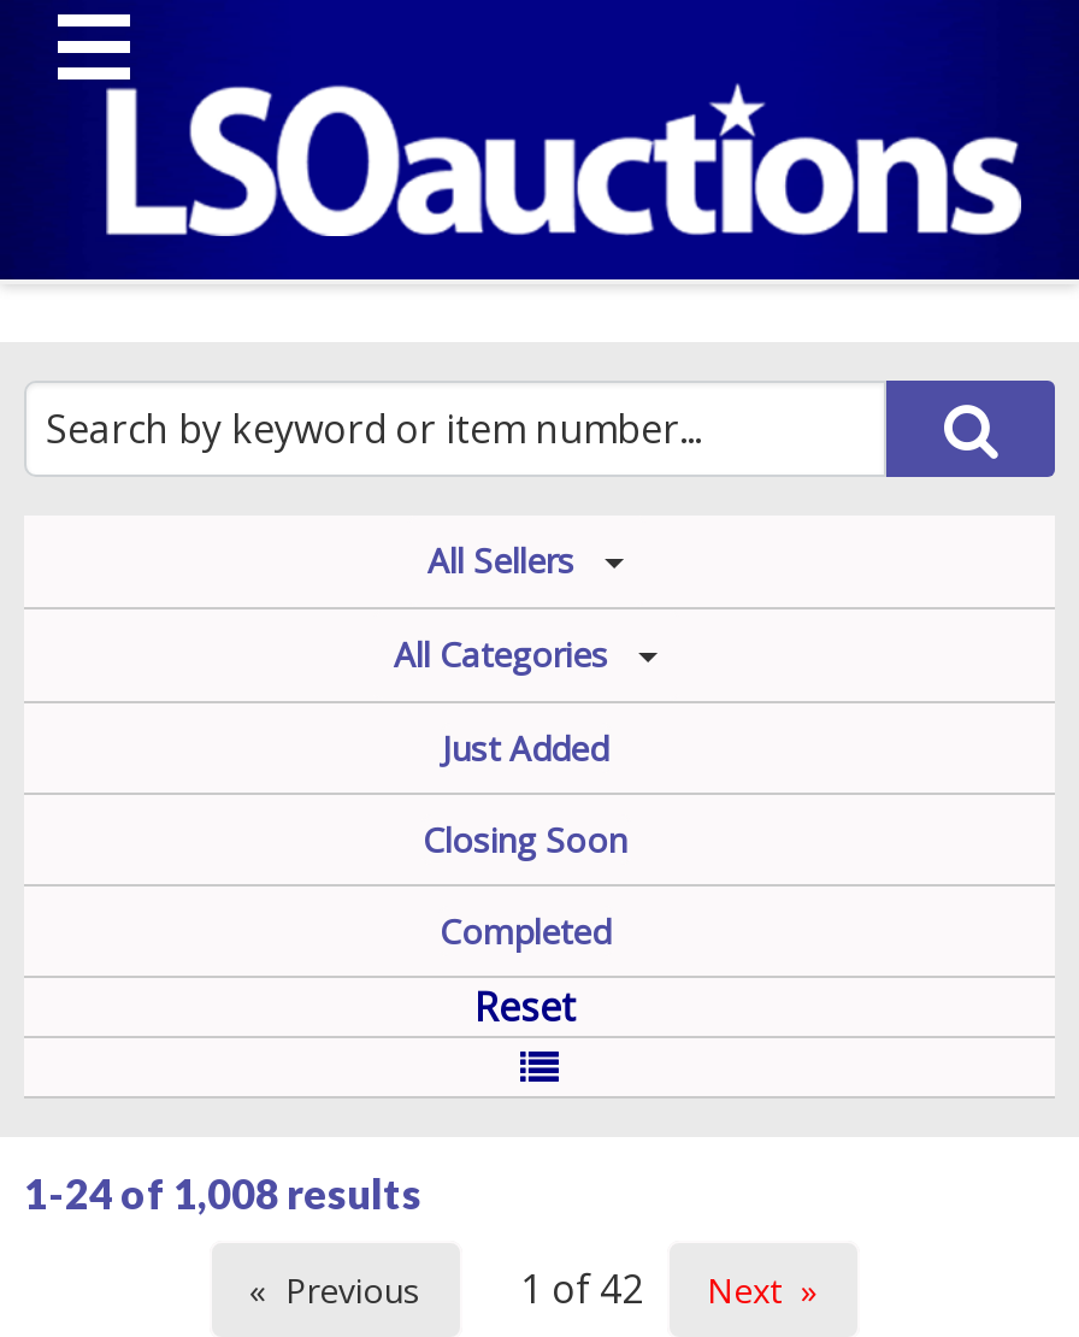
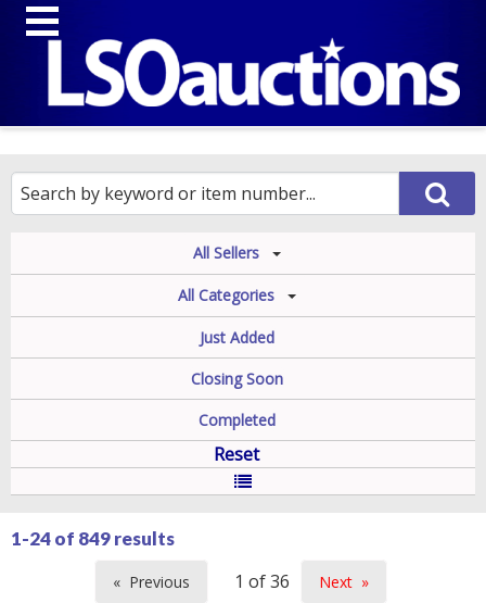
- 1-24 of 1,008 results
+ 1-24 of 849 results
